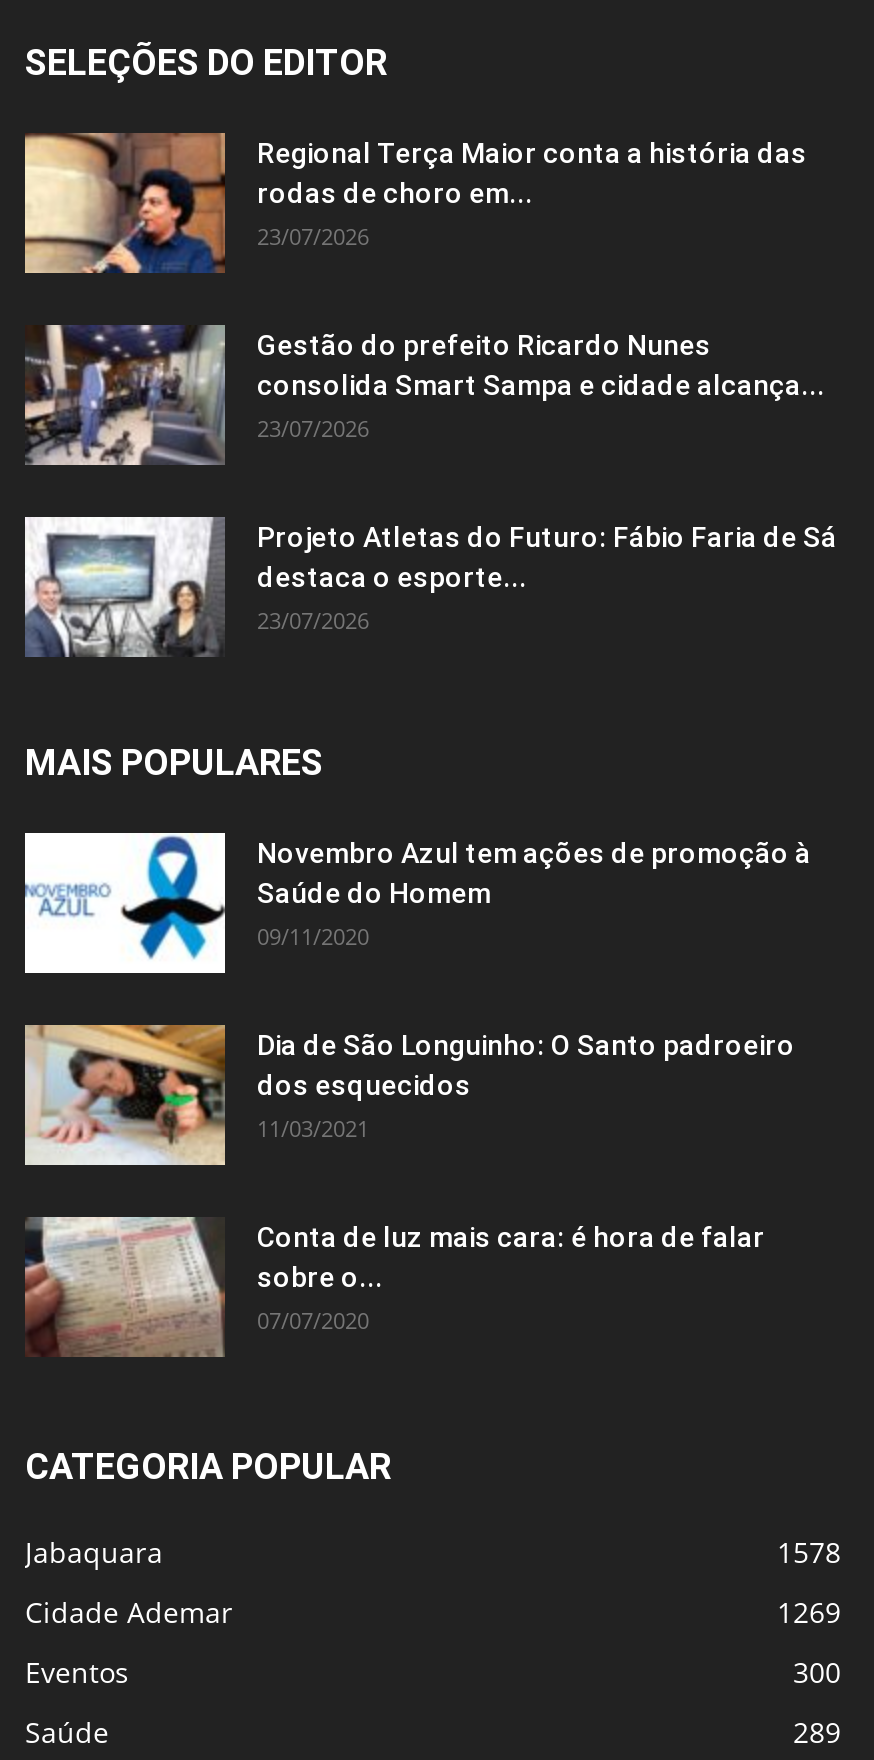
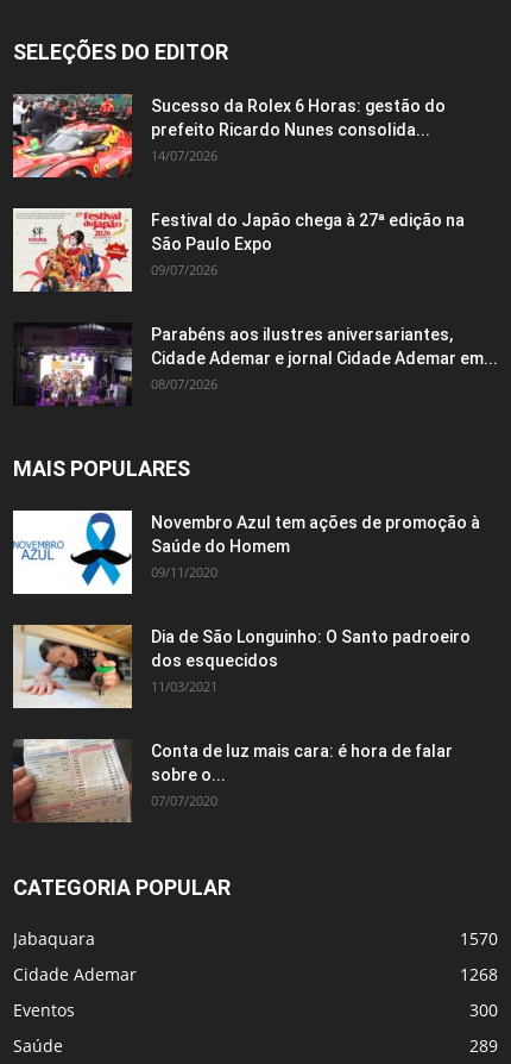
- [image]
- Regional Terça Maior conta a história das
- rodas de choro em...
- 23/07/2026
+ [image]
+ Sucesso da Rolex 6 Horas: gestão do
+ prefeito Ricardo Nunes consolida...
+ 14/07/2026

- [image]
- Gestão do prefeito Ricardo Nunes
- consolida Smart Sampa e cidade alcança...
- 23/07/2026
+ [image]
+ Festival do Japão chega à 27ª edição na
+ São Paulo Expo
+ 09/07/2026

- [image]
- Projeto Atletas do Futuro: Fábio Faria de Sá
- destaca o esporte...
- 23/07/2026
+ [image]
+ Parabéns aos ilustres aniversariantes,
+ Cidade Ademar e jornal Cidade Ademar em...
+ 08/07/2026

- 1578
+ 1570

- 1269
+ 1268
